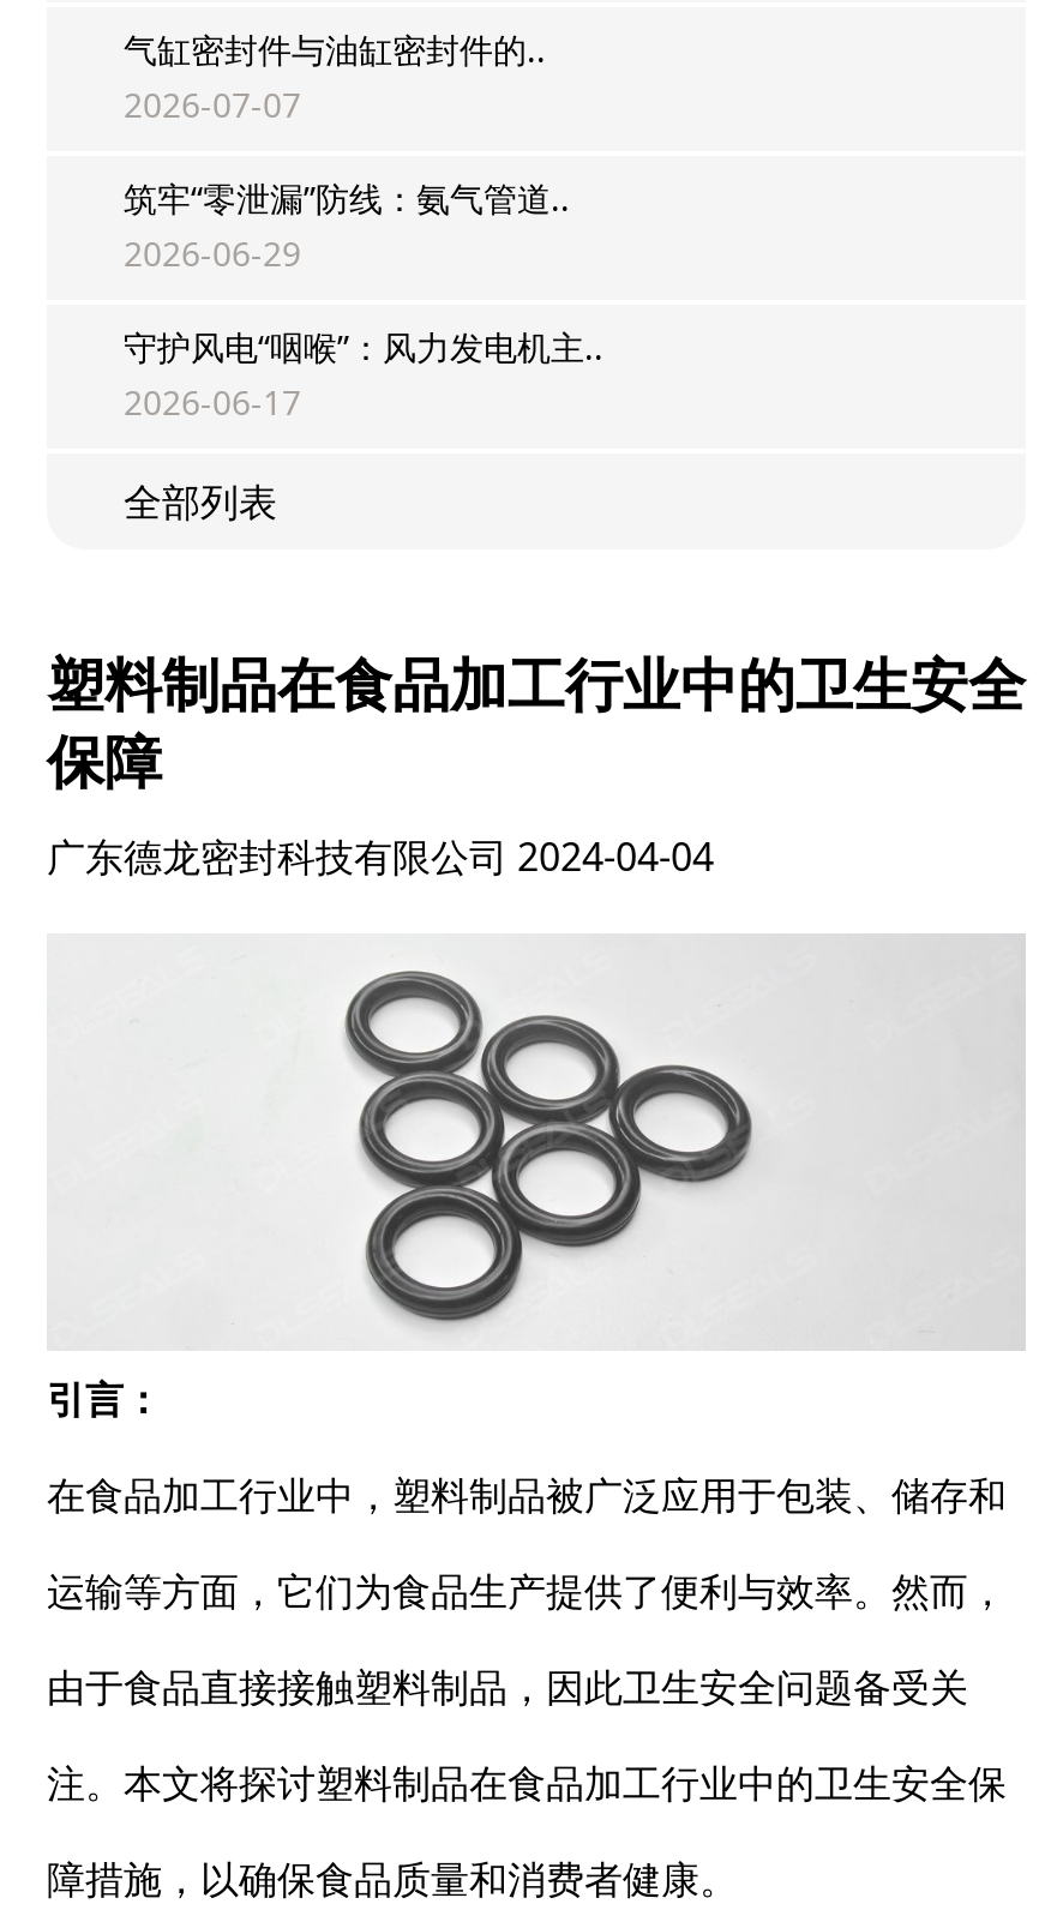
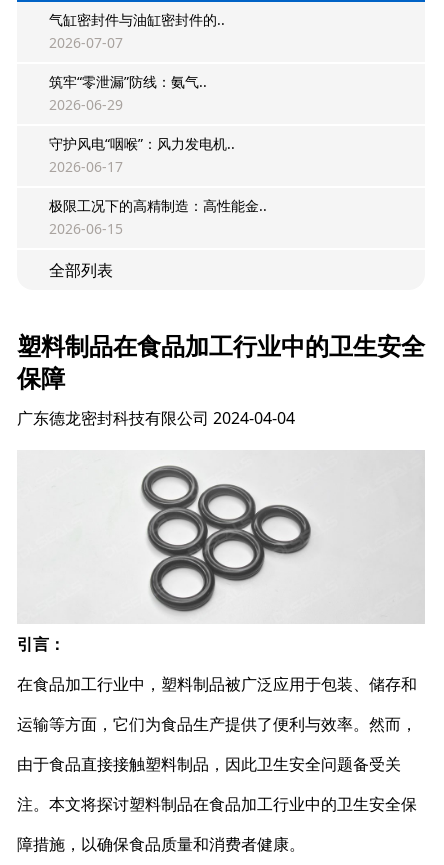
- 筑牢“零泄漏”防线：氨气管道..
+ 筑牢“零泄漏”防线：氨气..

- 守护风电“咽喉”：风力发电机主..
+ 守护风电“咽喉”：风力发电机..

+ 极限工况下的高精制造：高性能金..
+ 2026-06-15
